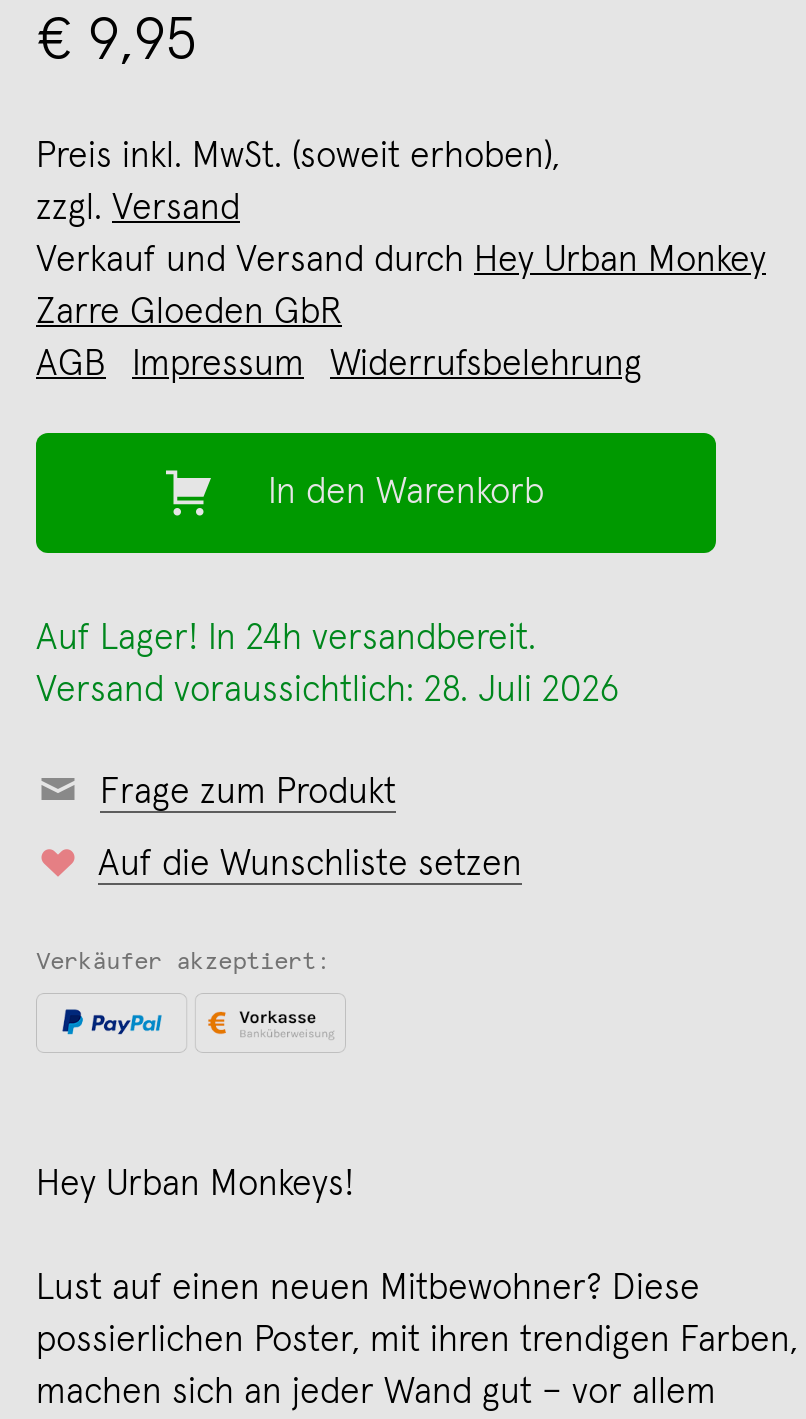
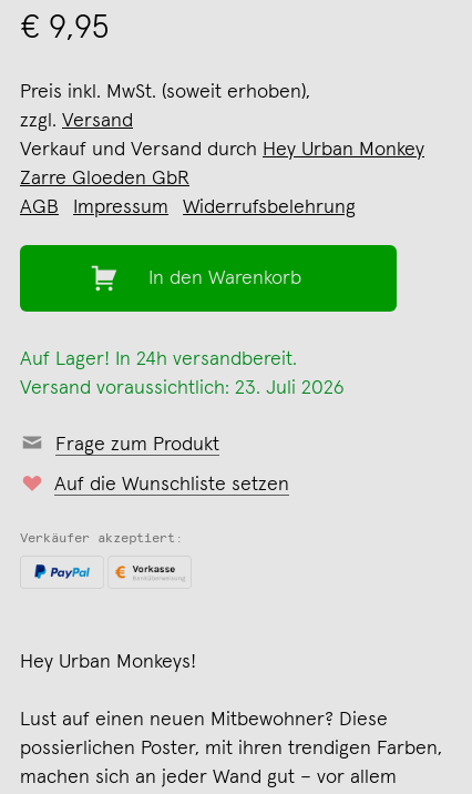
- Versand voraussichtlich: 28. Juli 2026
+ Versand voraussichtlich: 23. Juli 2026
